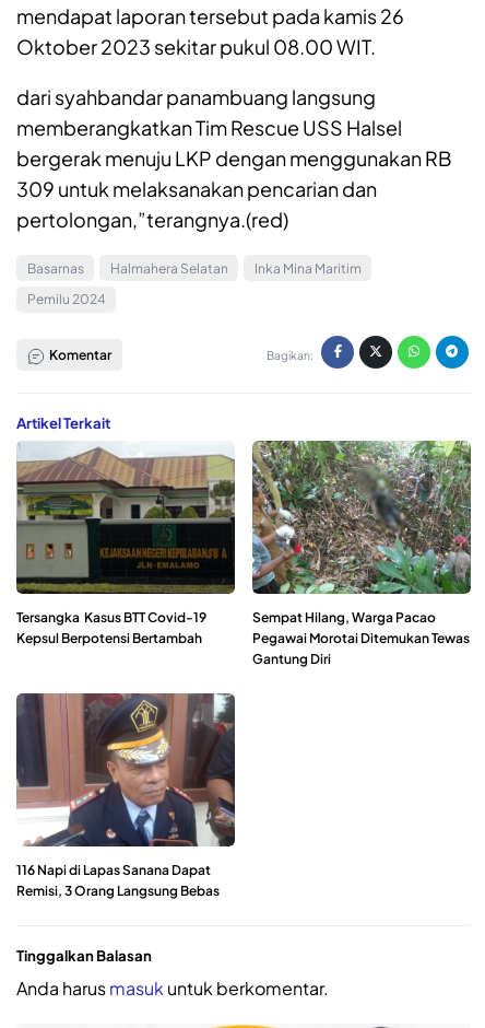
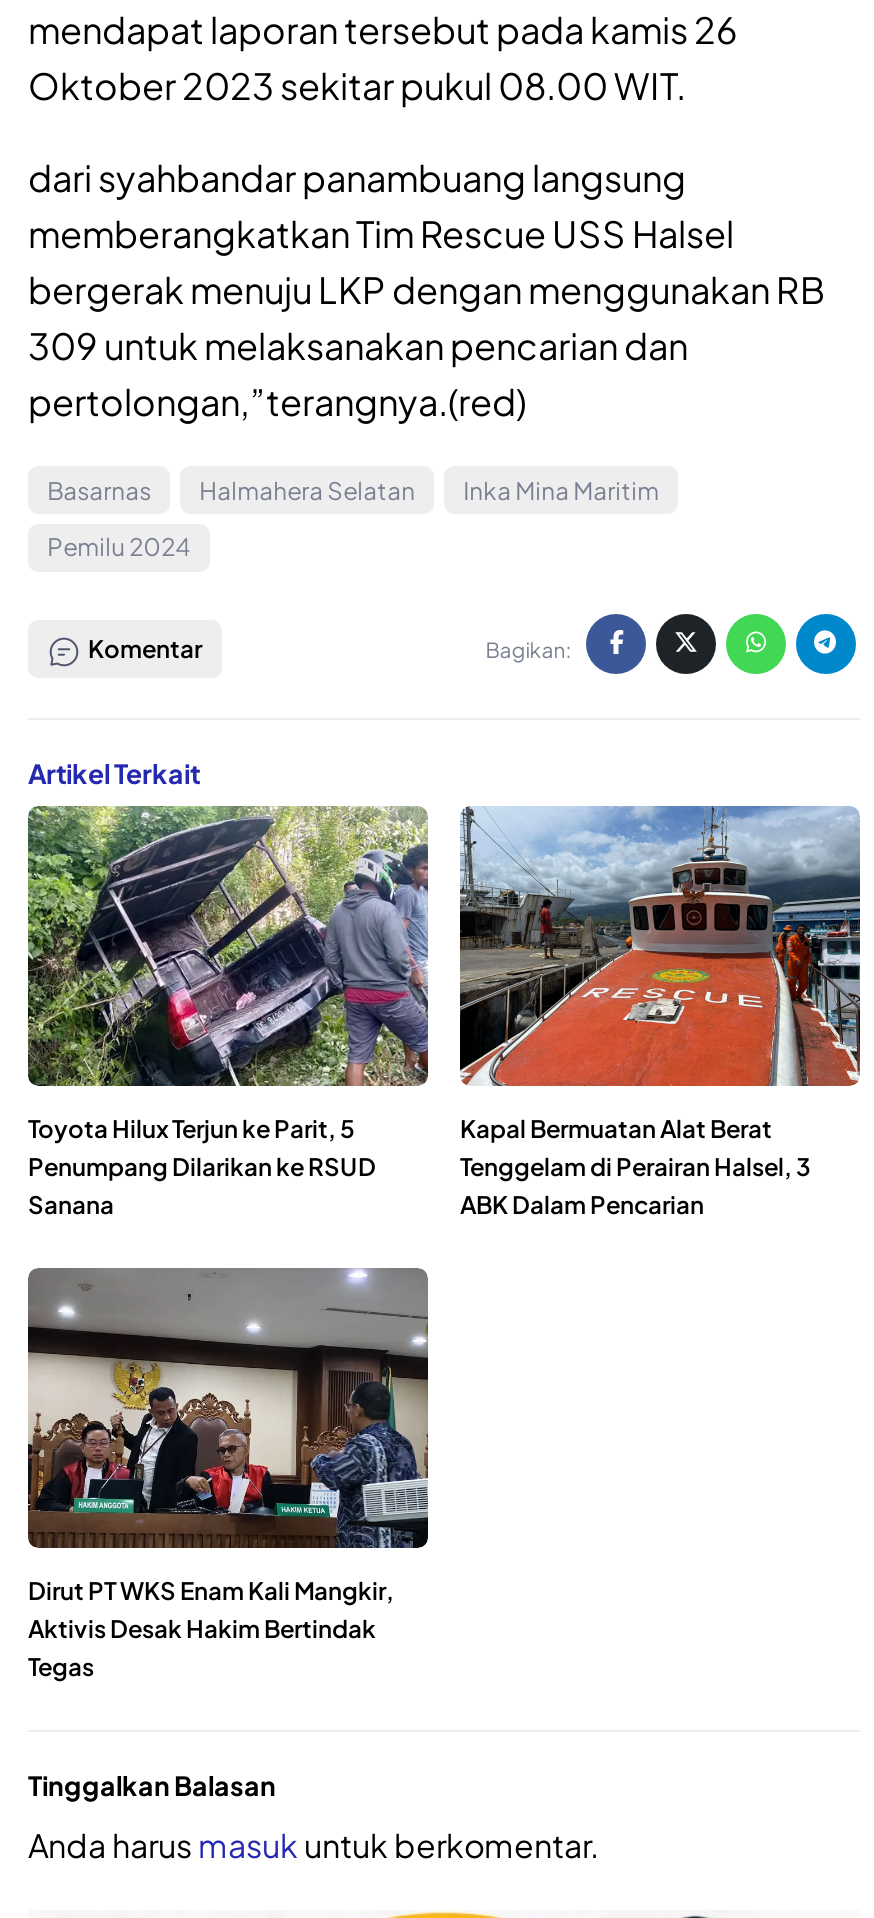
- [image]
- Tersangka Kasus BTT Covid-19
- Kepsul Berpotensi Bertambah
+ [image]
+ Toyota Hilux Terjun ke Parit, 5
+ Penumpang Dilarikan ke RSUD
+ Sanana

- [image]
- Sempat Hilang, Warga Pacao
- Pegawai Morotai Ditemukan Tewas
- Gantung Diri
+ [image]
+ Kapal Bermuatan Alat Berat
+ Tenggelam di Perairan Halsel, 3
+ ABK Dalam Pencarian

- [image]
- 116 Napi di Lapas Sanana Dapat
- Remisi, 3 Orang Langsung Bebas
+ [image]
+ Dirut PT WKS Enam Kali Mangkir,
+ Aktivis Desak Hakim Bertindak
+ Tegas
